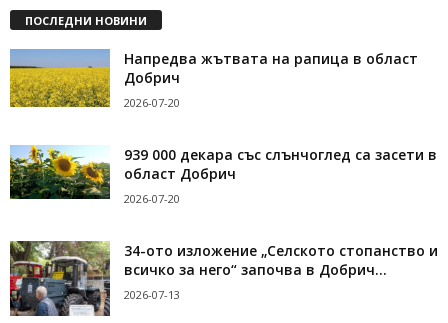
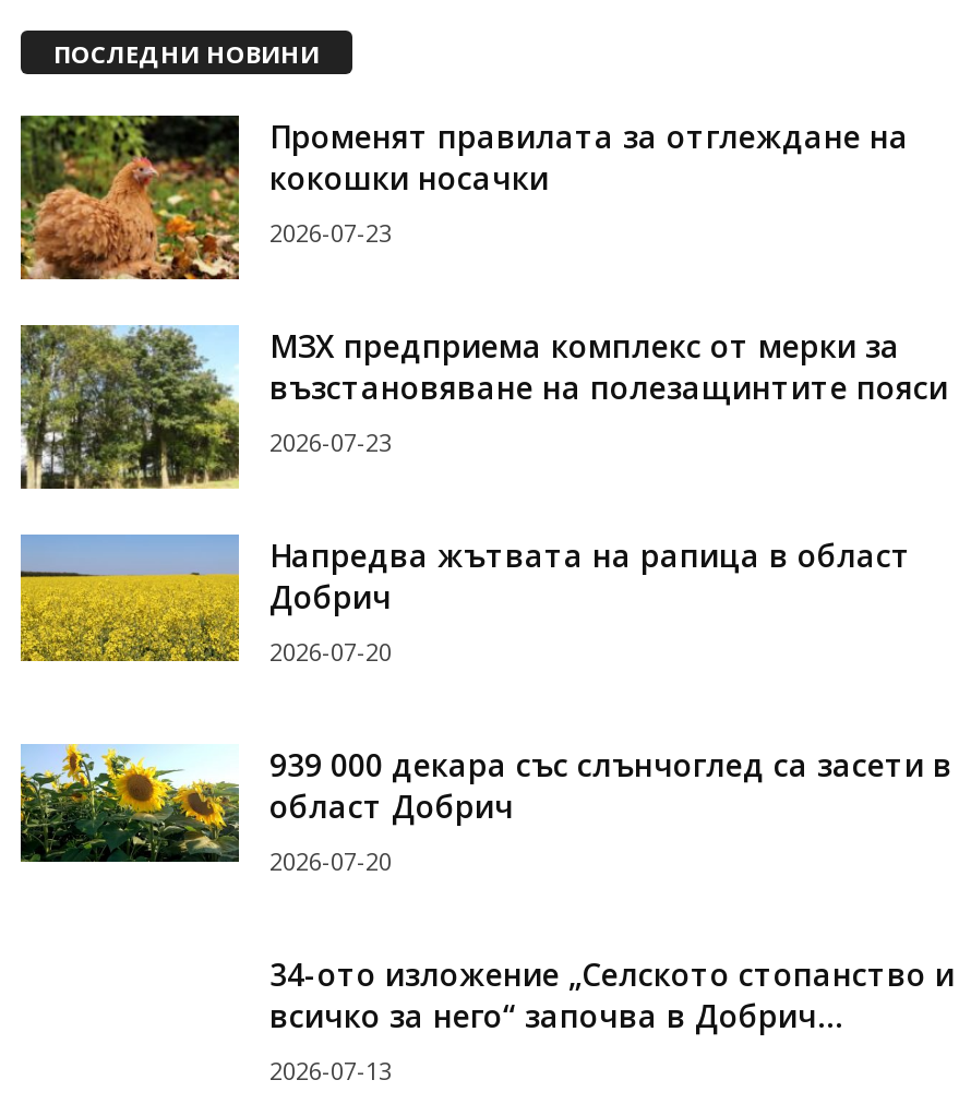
+ [image]
+ Променят правилата за отглеждане на
+ кокошки носачки
+ 2026-07-23
+ МЗХ предприема комплекс от мерки за
+ възстановяване на полезащинтите пояси
+ 2026-07-23

+ [image]

- [image]
